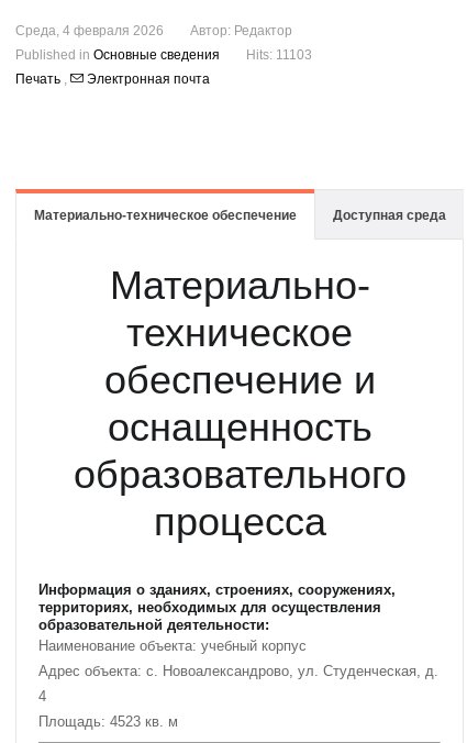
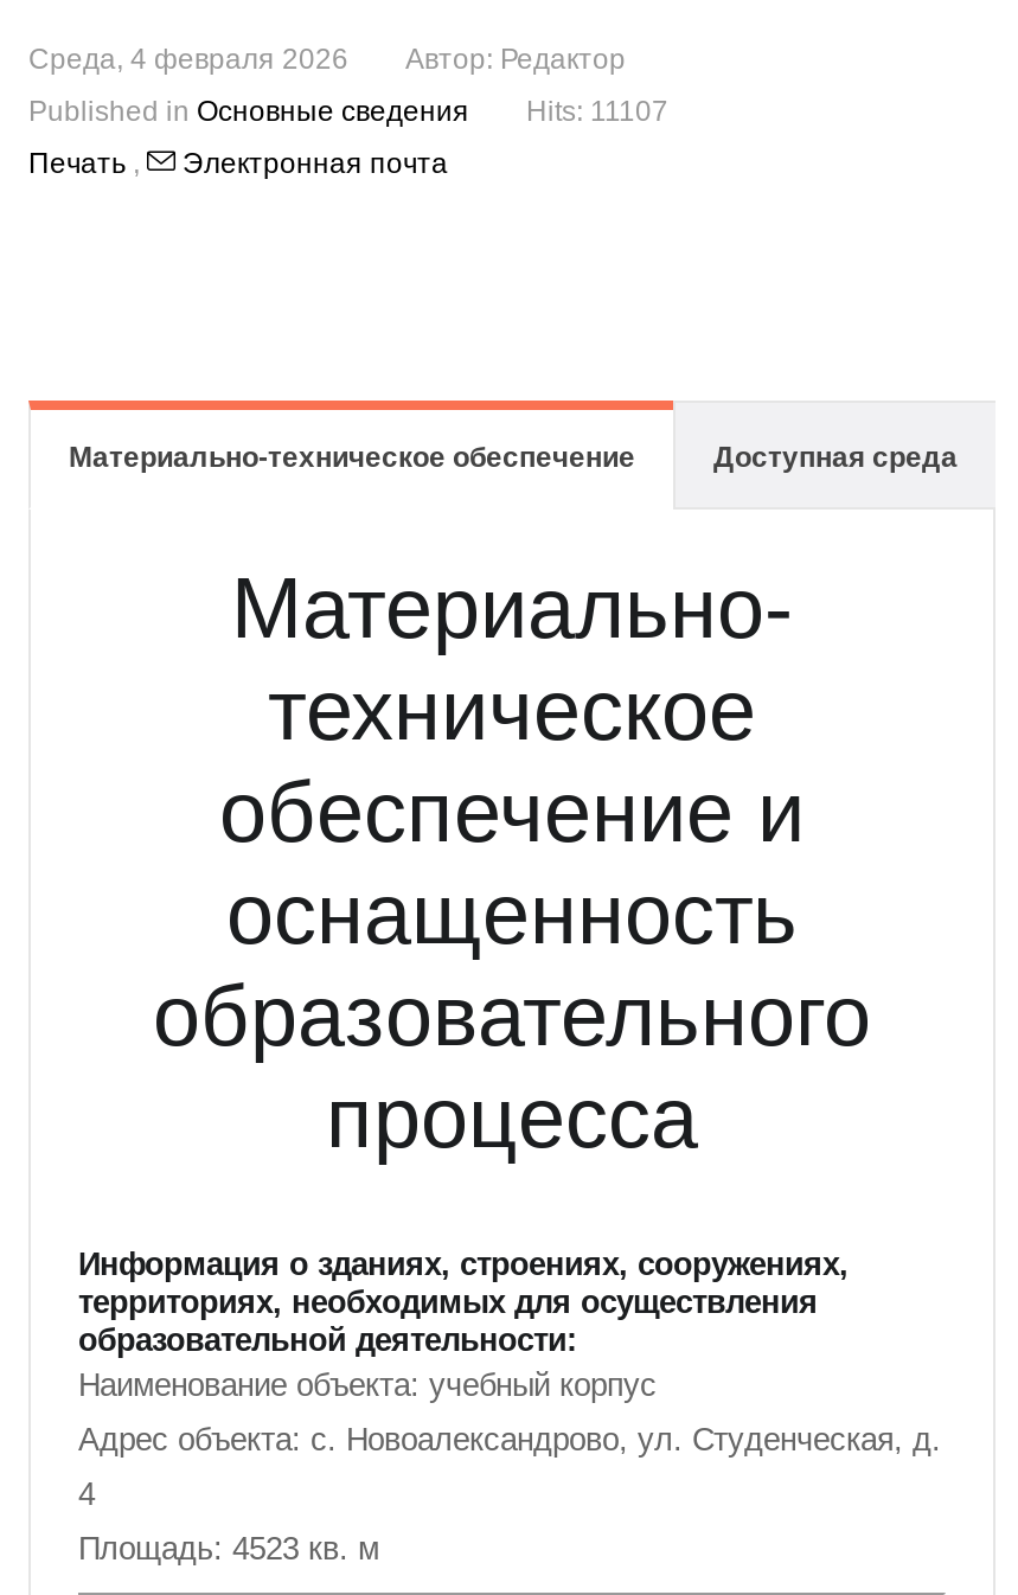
- Published in Основные сведения Hits: 11103
+ Published in Основные сведения Hits: 11107
